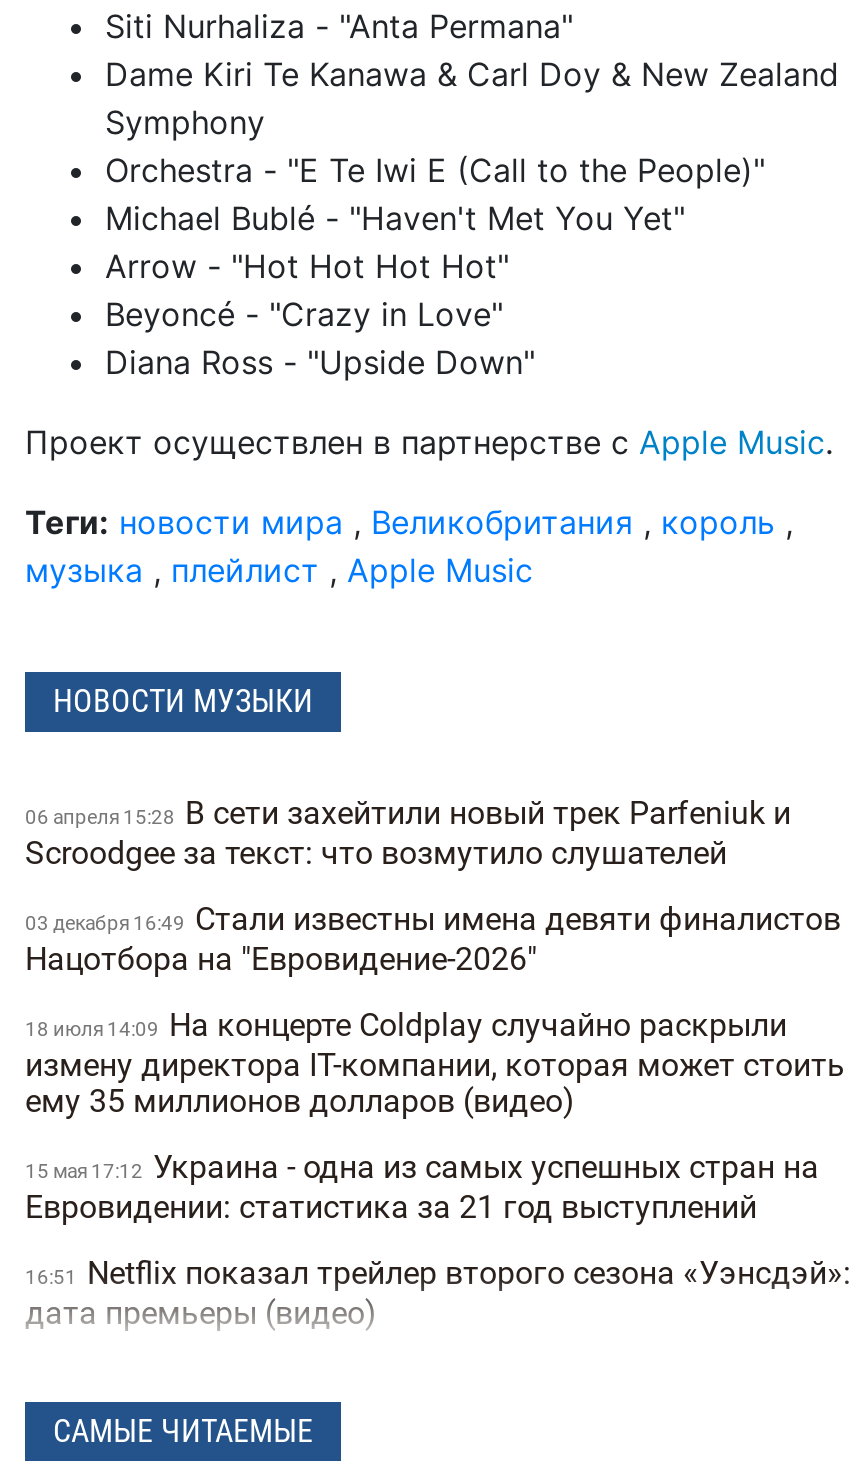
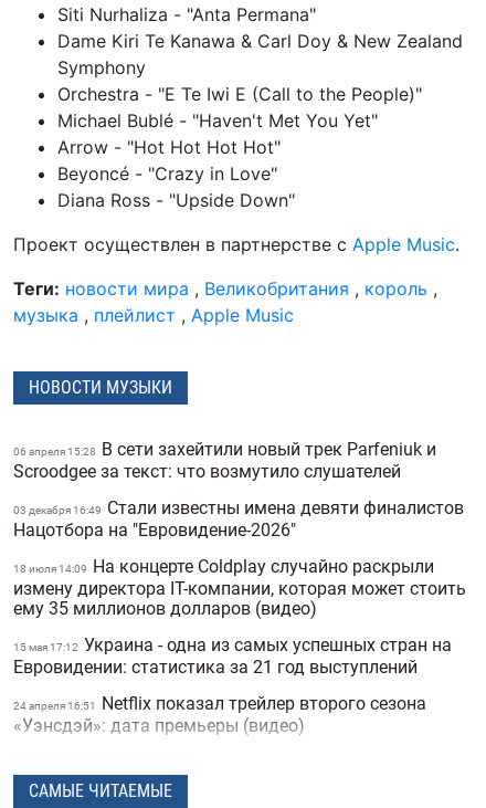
- 16:51 Netflix показал трейлер второго сезона «Уэнсдэй»:
- дата премьеры (видео)
+ 24 апреля 16:51 Netflix показал трейлер второго сезона
+ «Уэнсдэй»: дата премьеры (видео)
